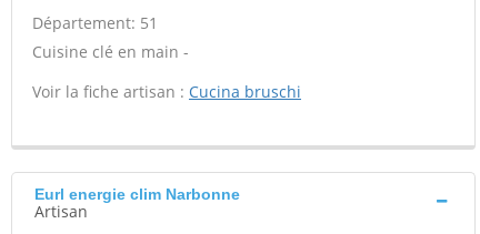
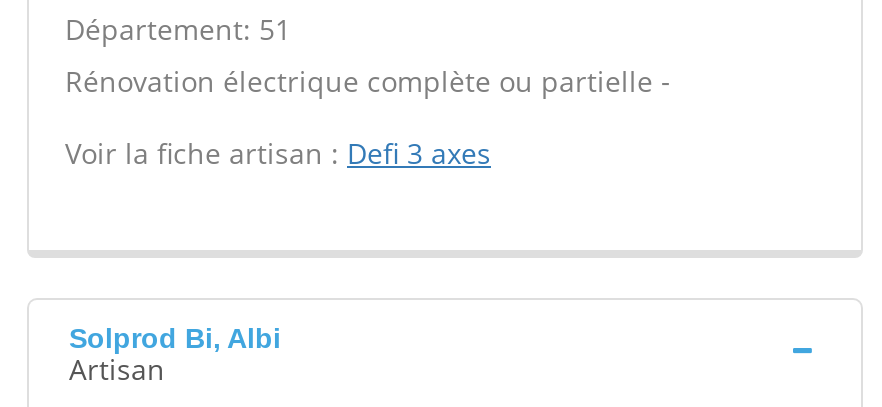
- Cuisine clé en main -
+ Rénovation électrique complète ou partielle -

- Voir la fiche artisan : Cucina bruschi
+ Voir la fiche artisan : Defi 3 axes

- Eurl energie clim Narbonne
+ Solprod Bi, Albi
